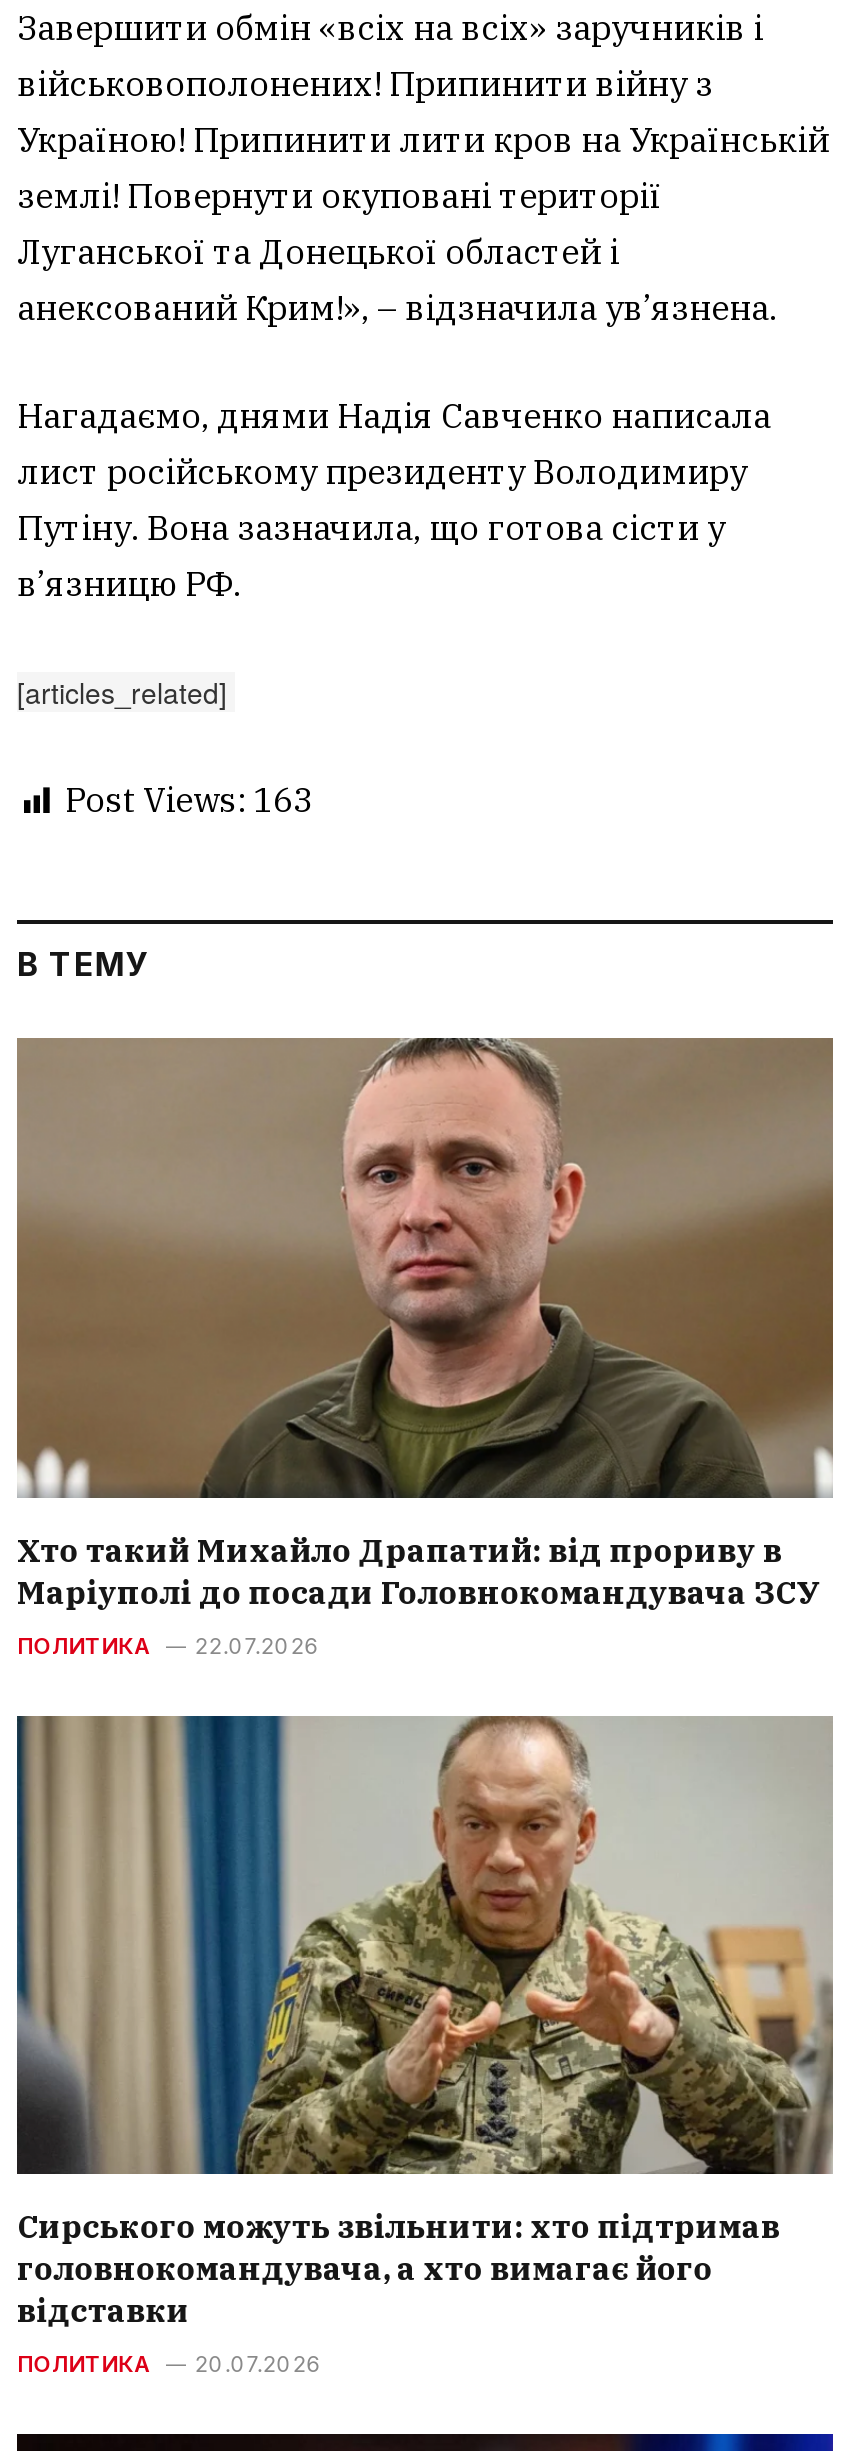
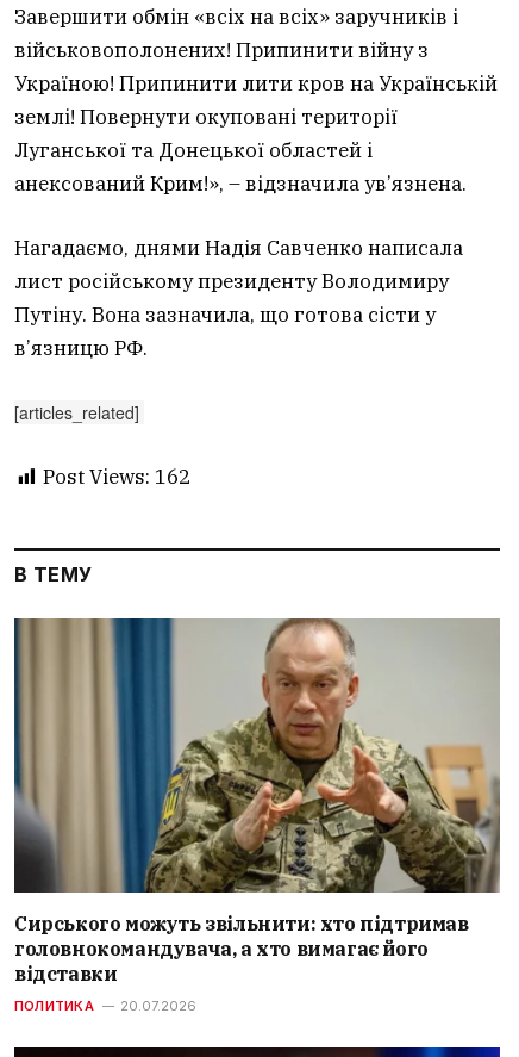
- Post Views: 163
+ Post Views: 162

- [image]
- Хто такий Михайло Драпатий: від прориву в
- Маріуполі до посади Головнокомандувача ЗСУ
- ПОЛИТИКА
- 22.07.2026
